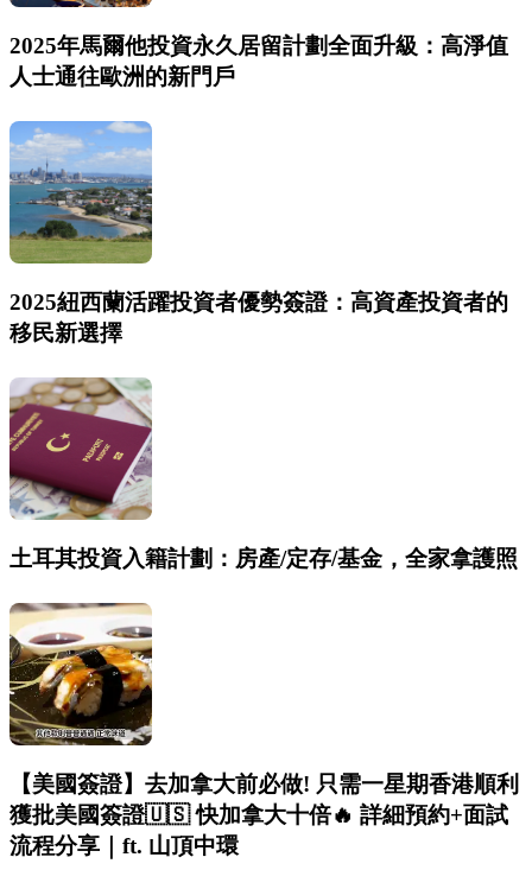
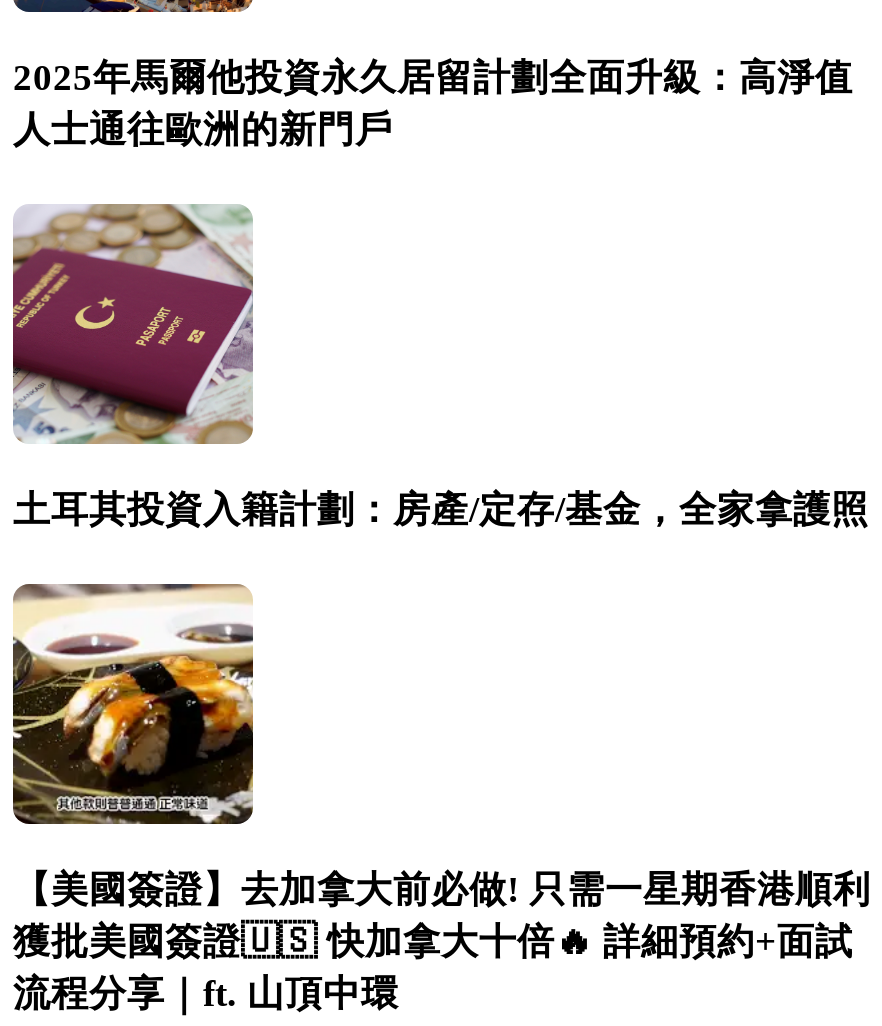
- [image]
- 2025紐西蘭活躍投資者優勢簽證：高資產投資者的
- 移民新選擇
